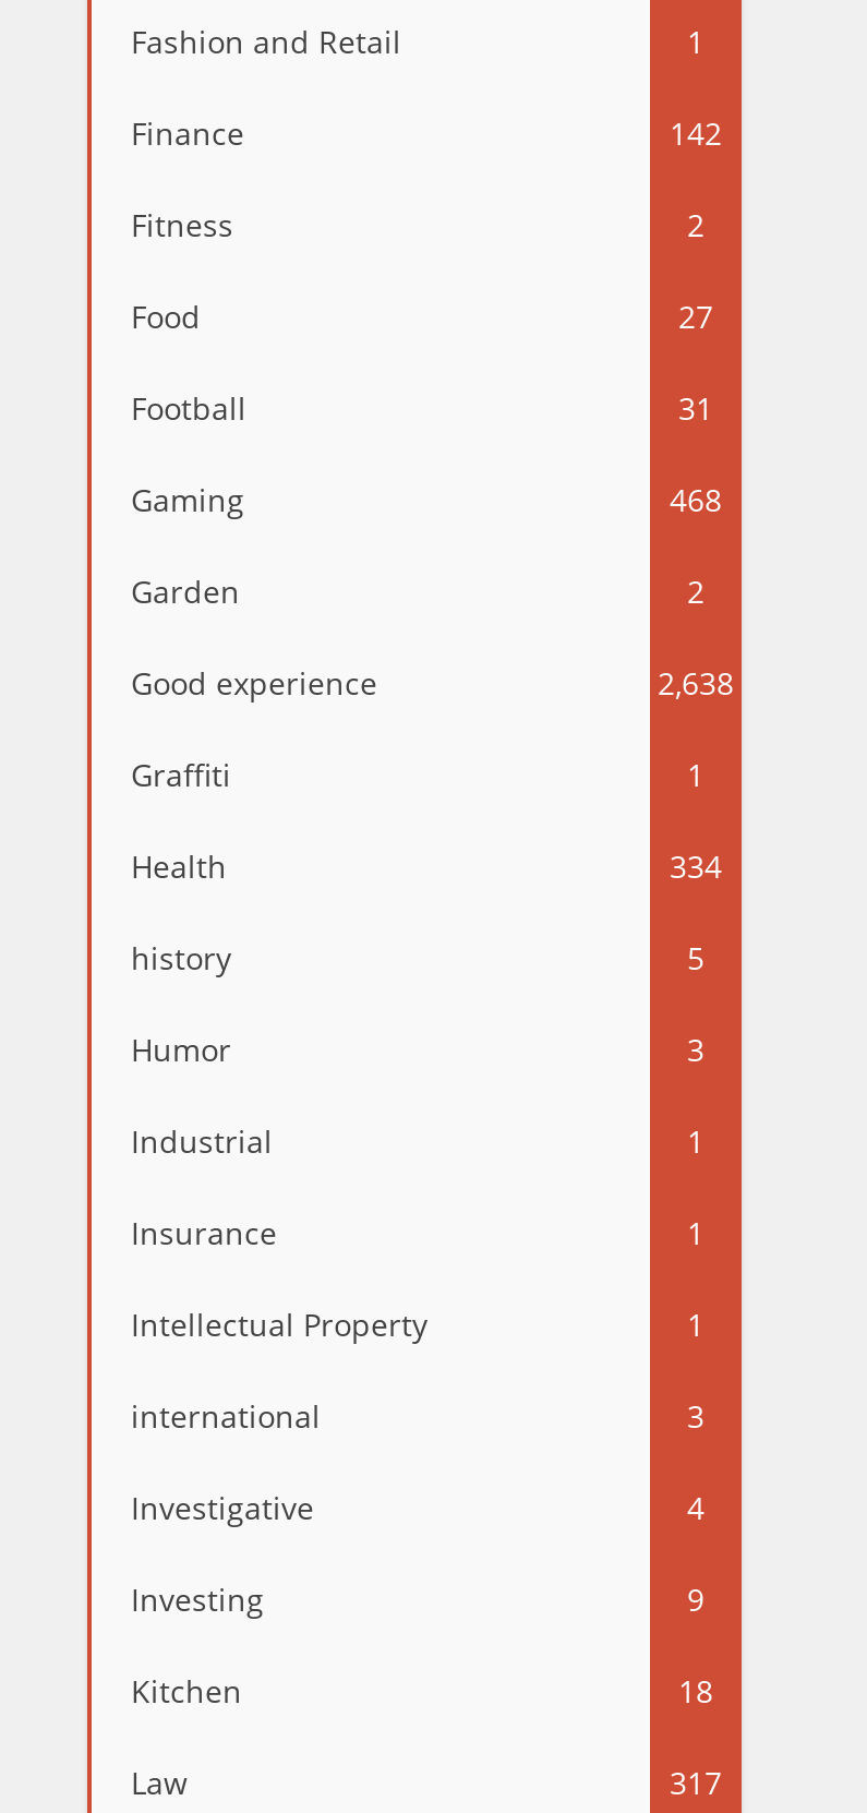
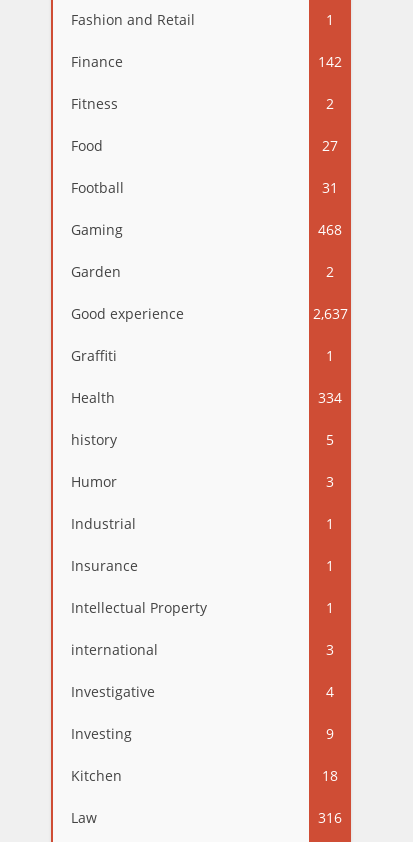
- 2,638
+ 2,637

- 317
+ 316
